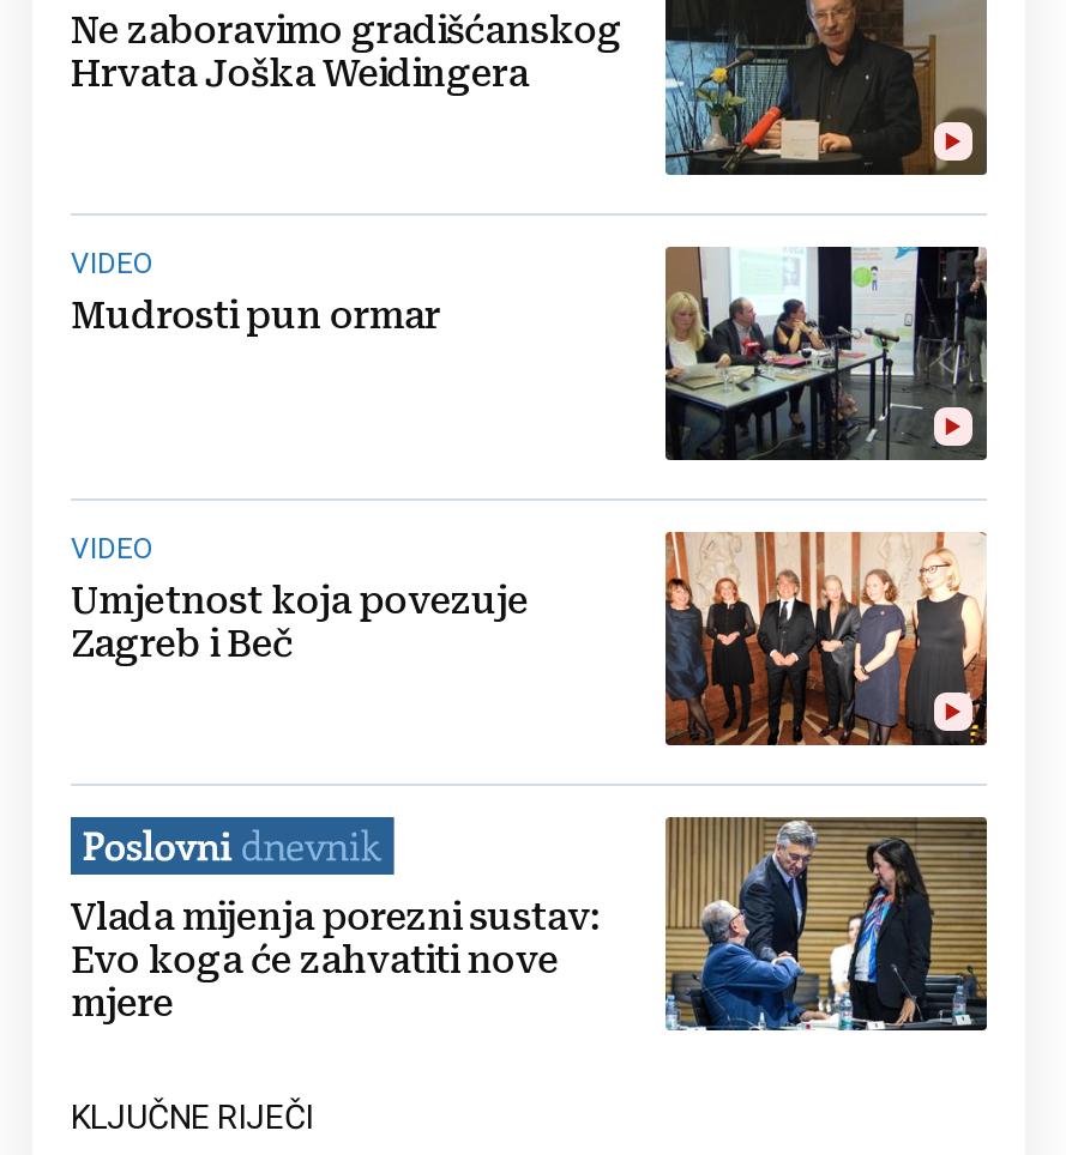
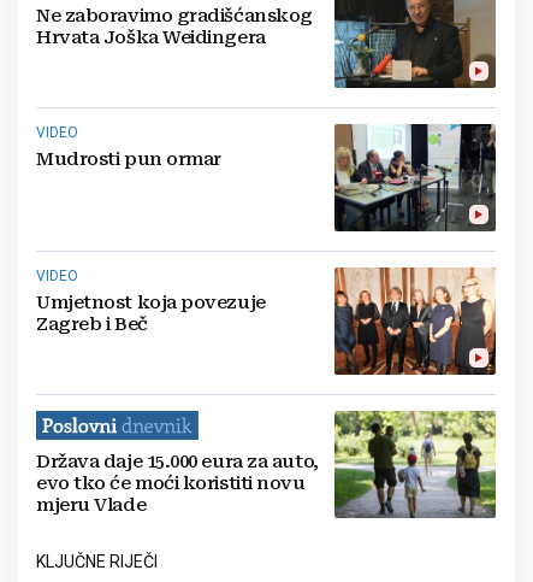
- [image]
- Vlada mijenja porezni sustav:
- Evo koga će zahvatiti nove
- mjere
+ [image]
+ Država daje 15.000 eura za auto,
+ evo tko će moći koristiti novu
+ mjeru Vlade
